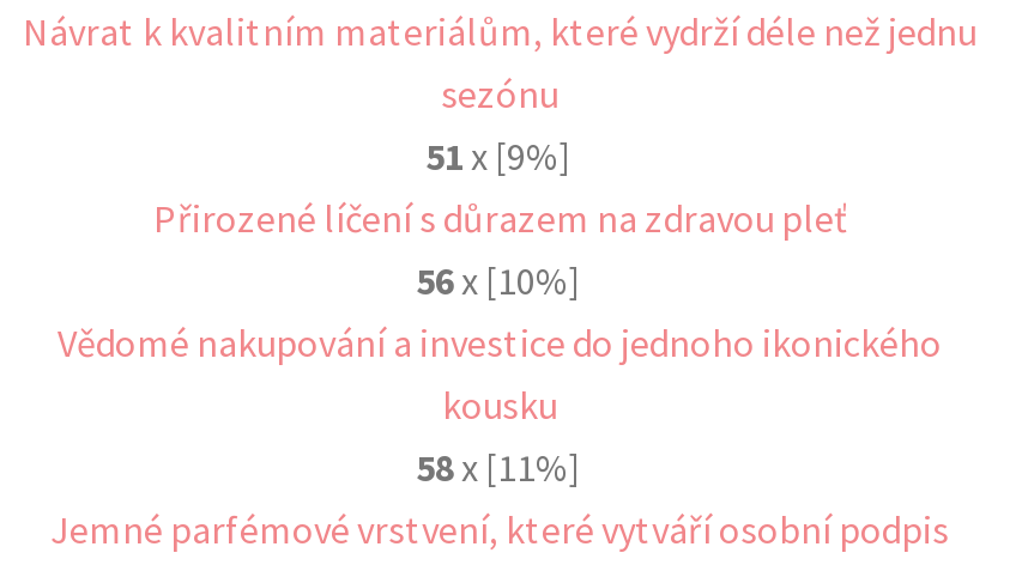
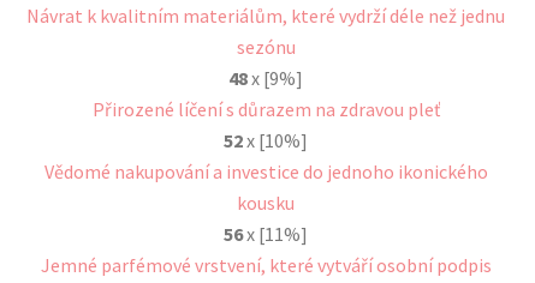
- 51 x [9%]
+ 48 x [9%]

- 56 x [10%]
+ 52 x [10%]

- 58 x [11%]
+ 56 x [11%]
